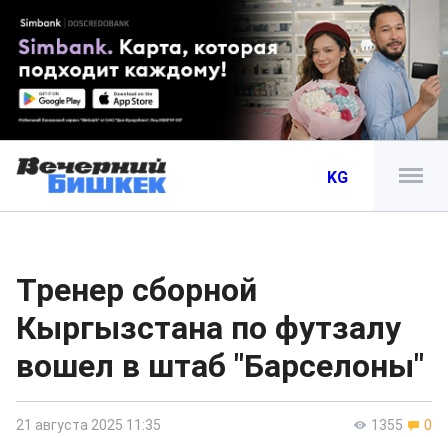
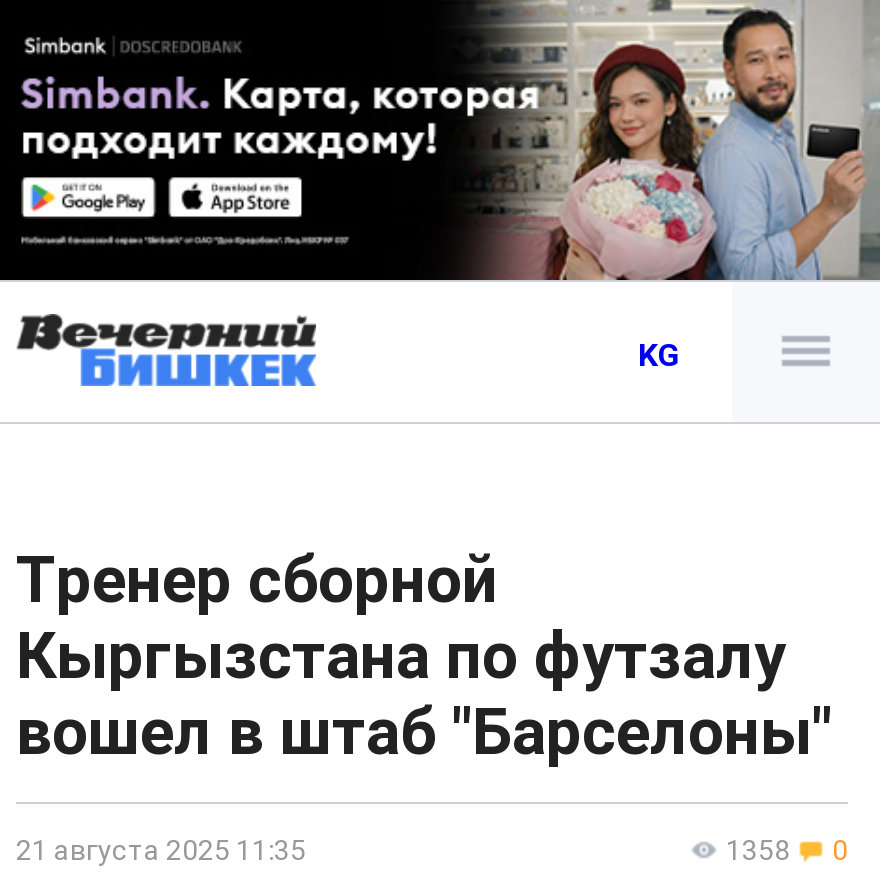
- 1355 0
+ 1358 0
